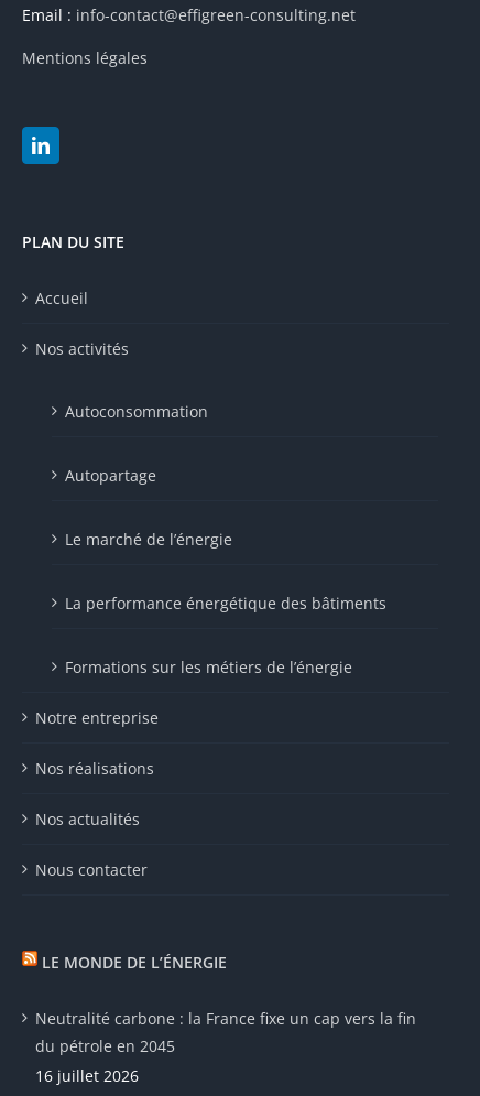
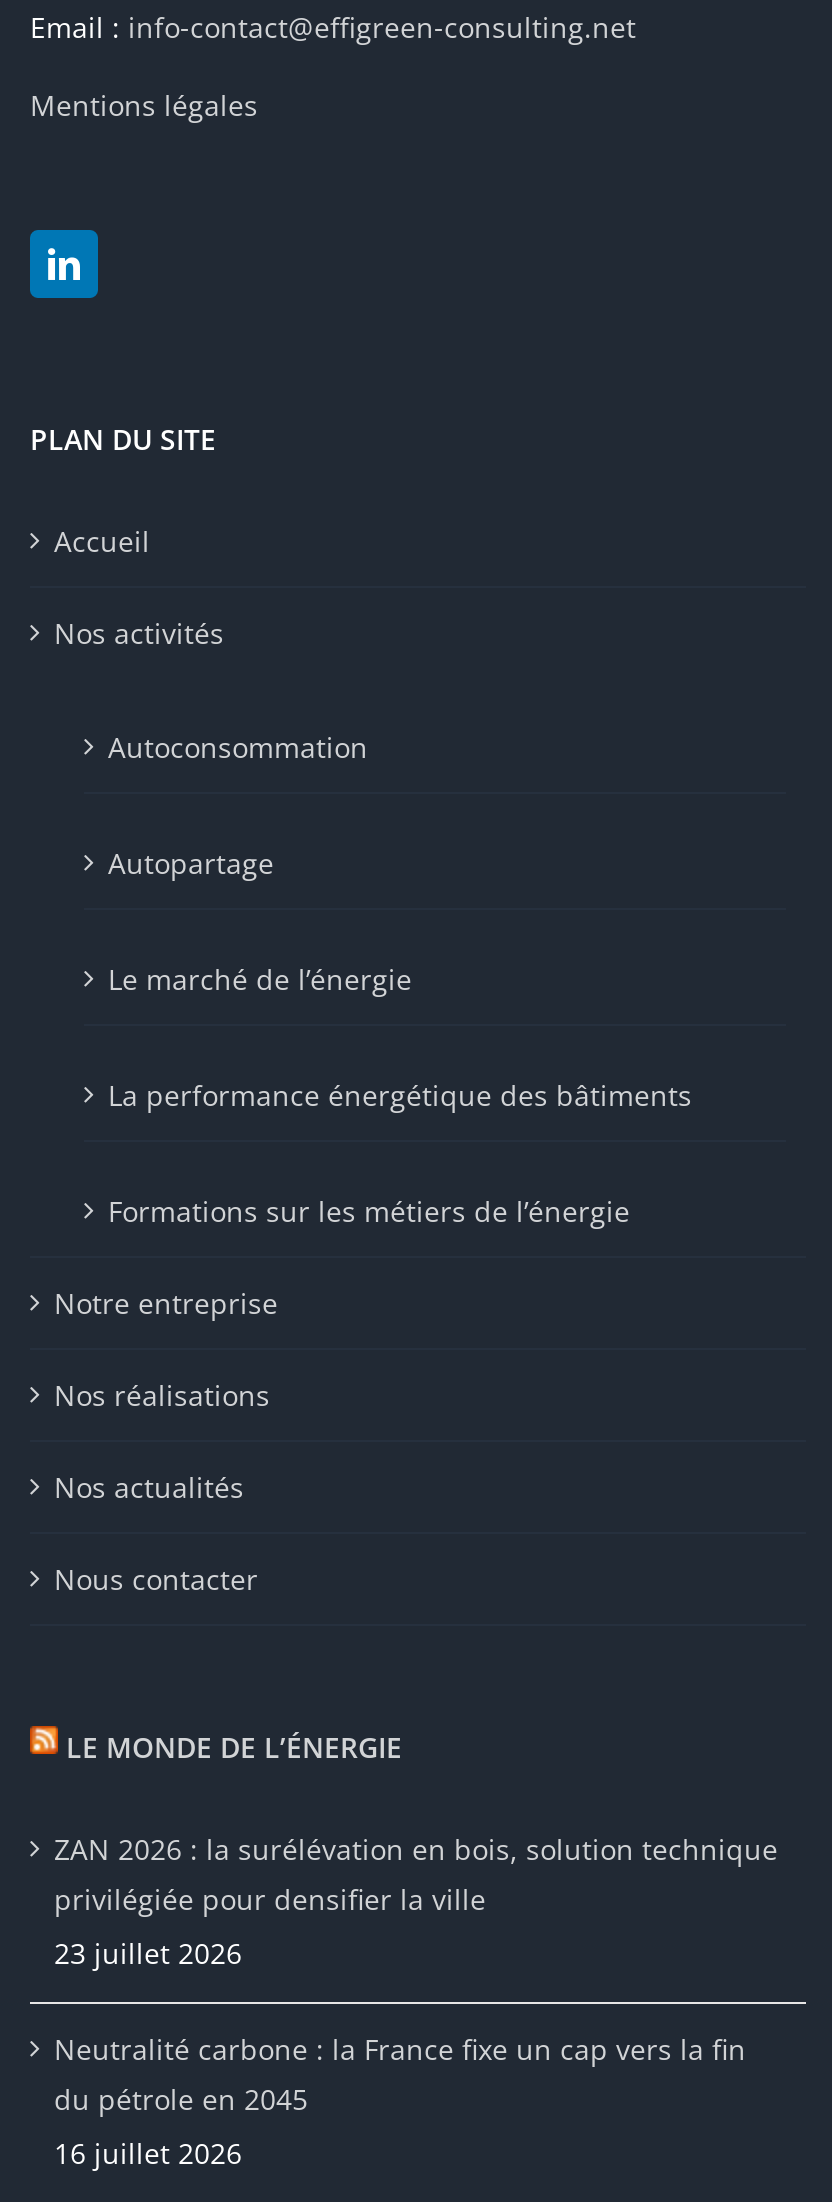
+ ZAN 2026 : la surélévation en bois, solution technique
+ privilégiée pour densifier la ville
+ 23 juillet 2026
